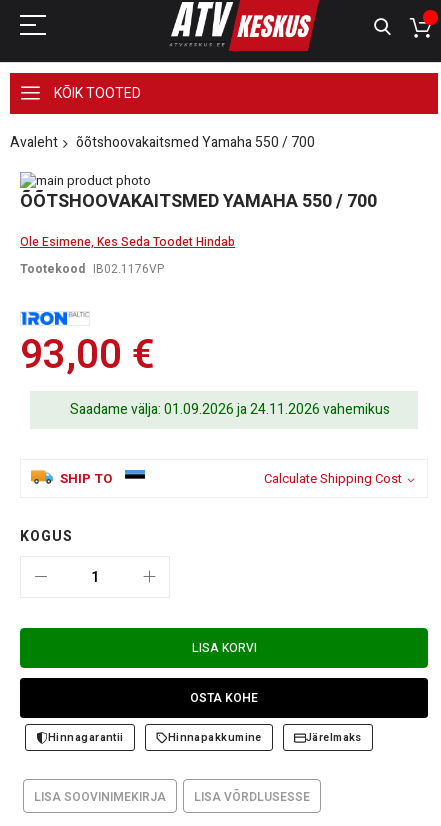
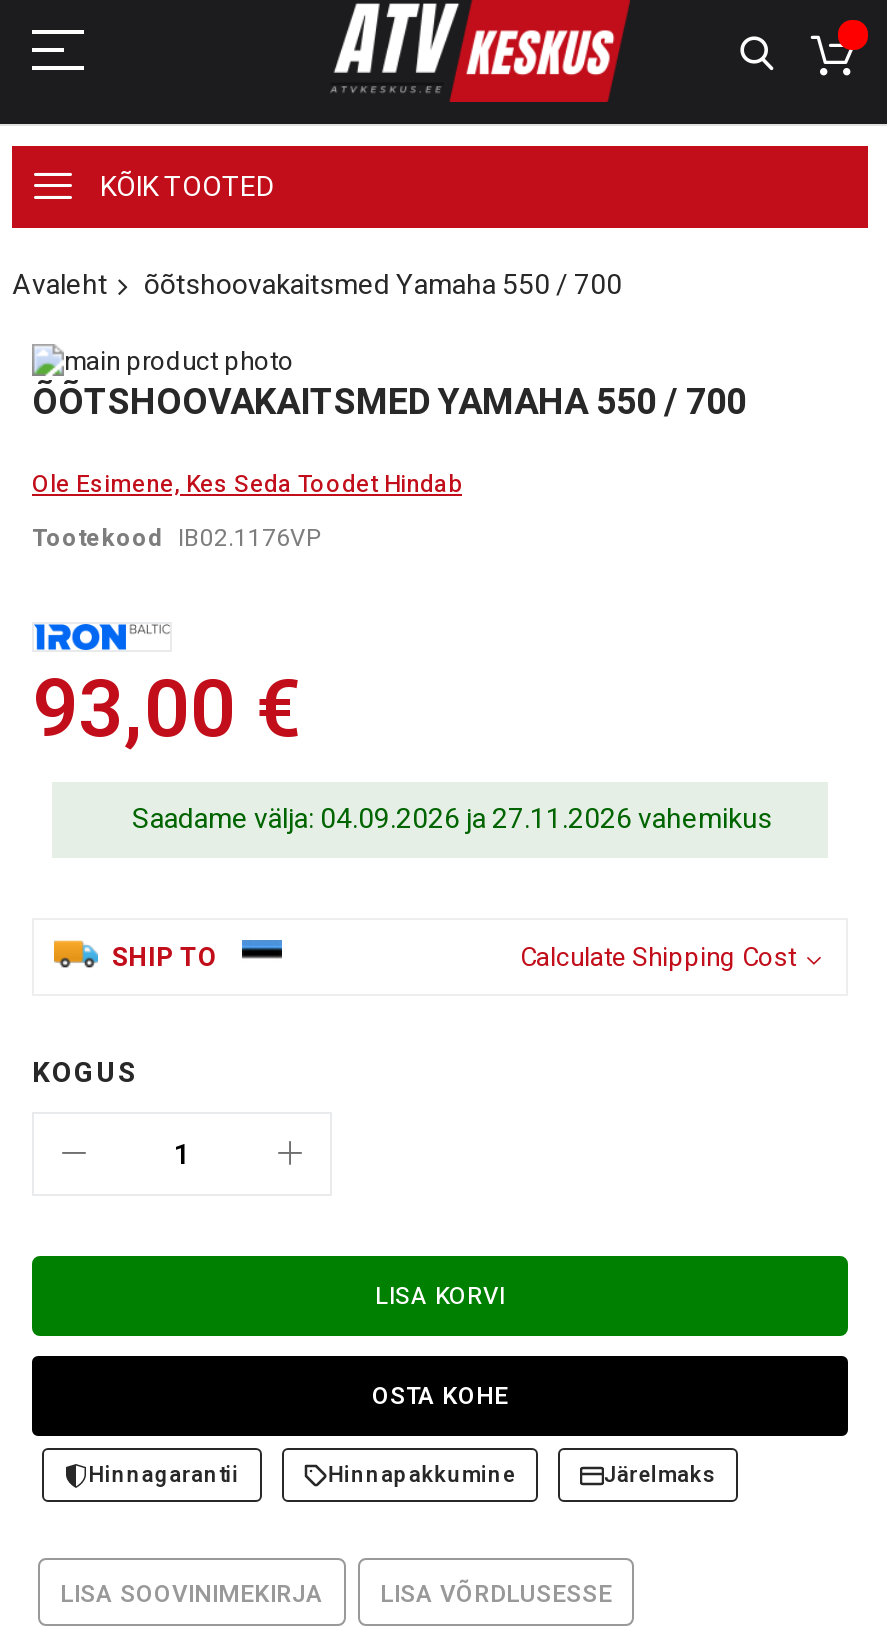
- Saadame välja: 01.09.2026 ja 24.11.2026 vahemikus
+ Saadame välja: 04.09.2026 ja 27.11.2026 vahemikus
